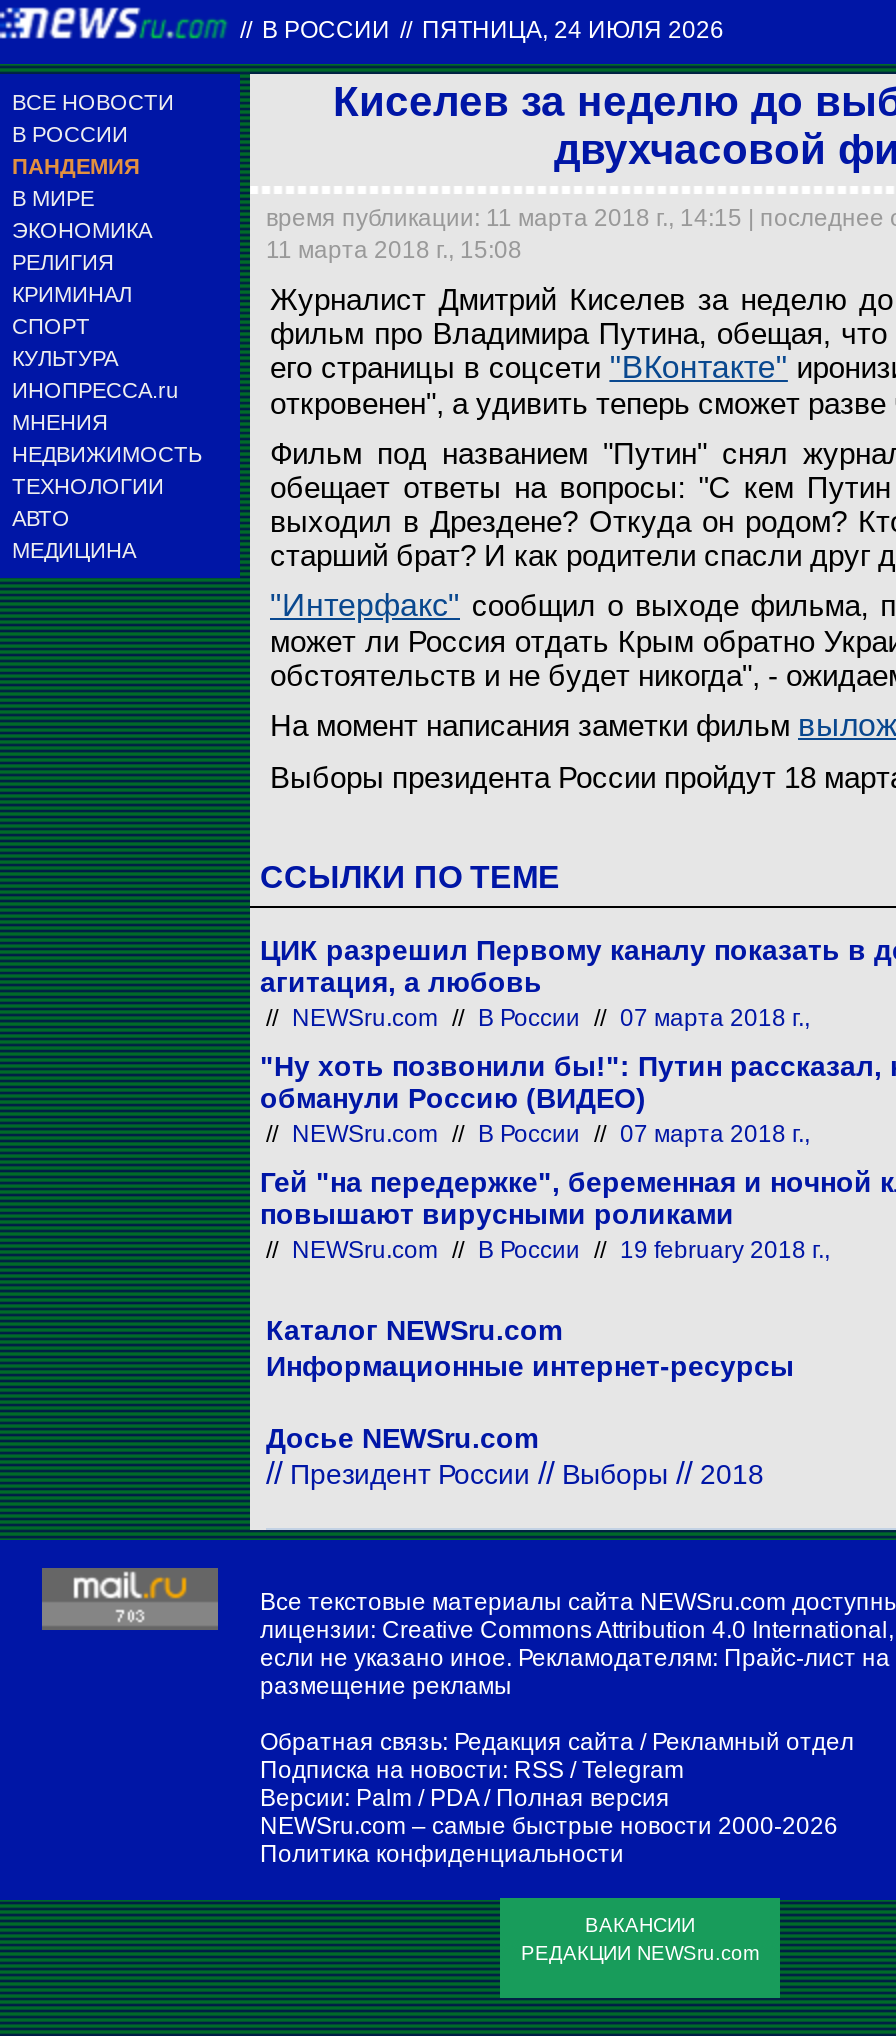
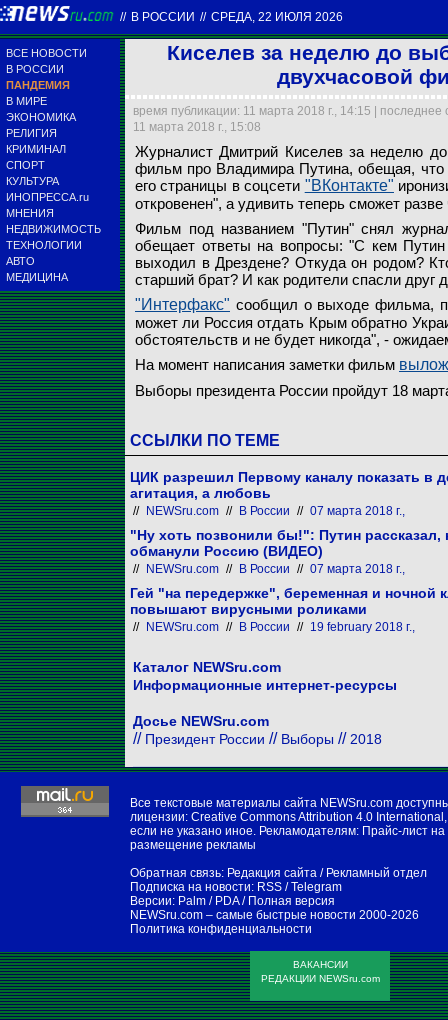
- // В РОССИИ // ПЯТНИЦА, 24 ИЮЛЯ 2026
+ // В РОССИИ // СРЕДА, 22 ИЮЛЯ 2026
